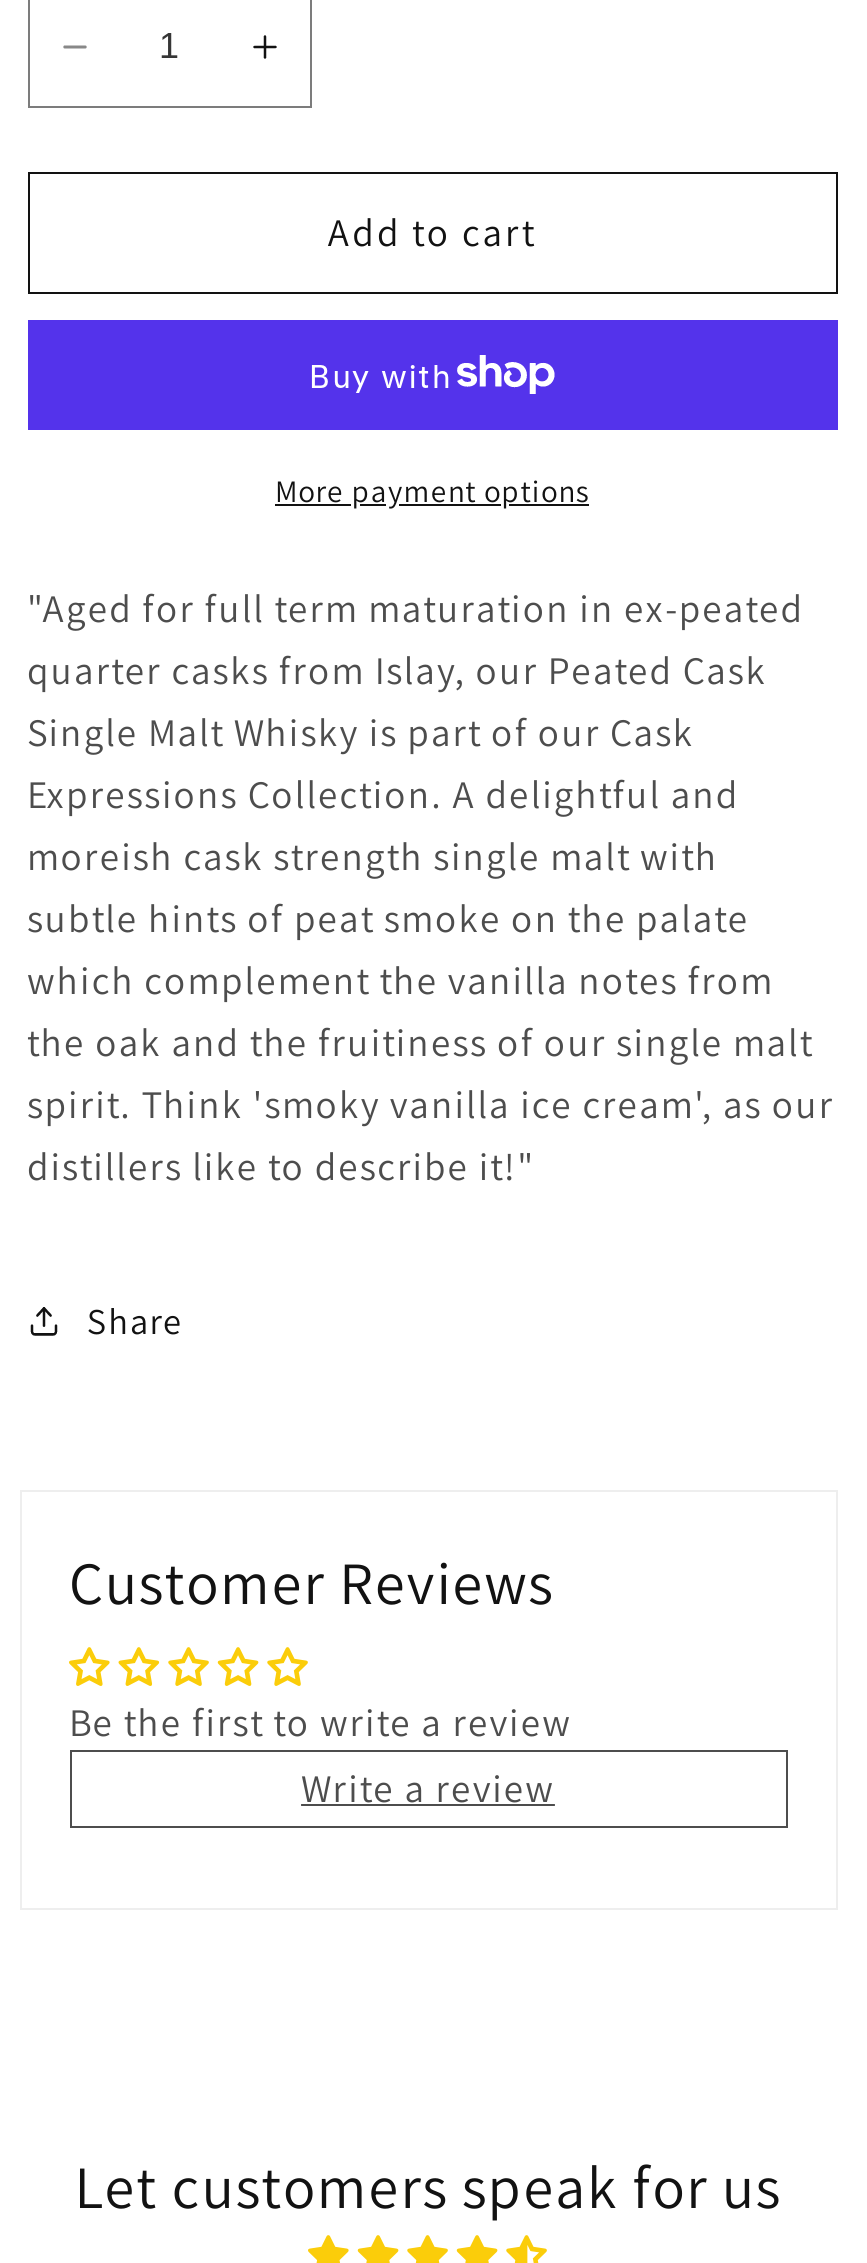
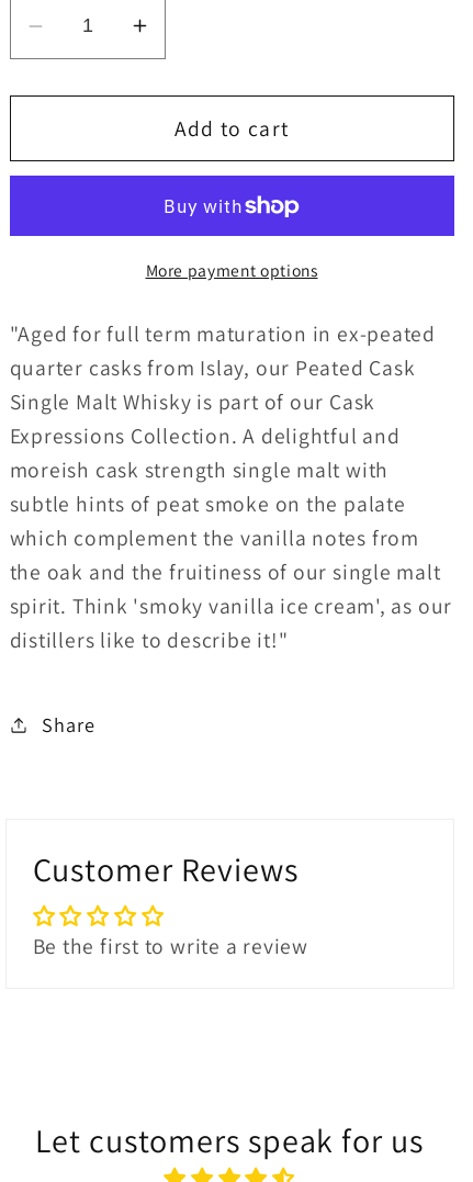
- Write a review
